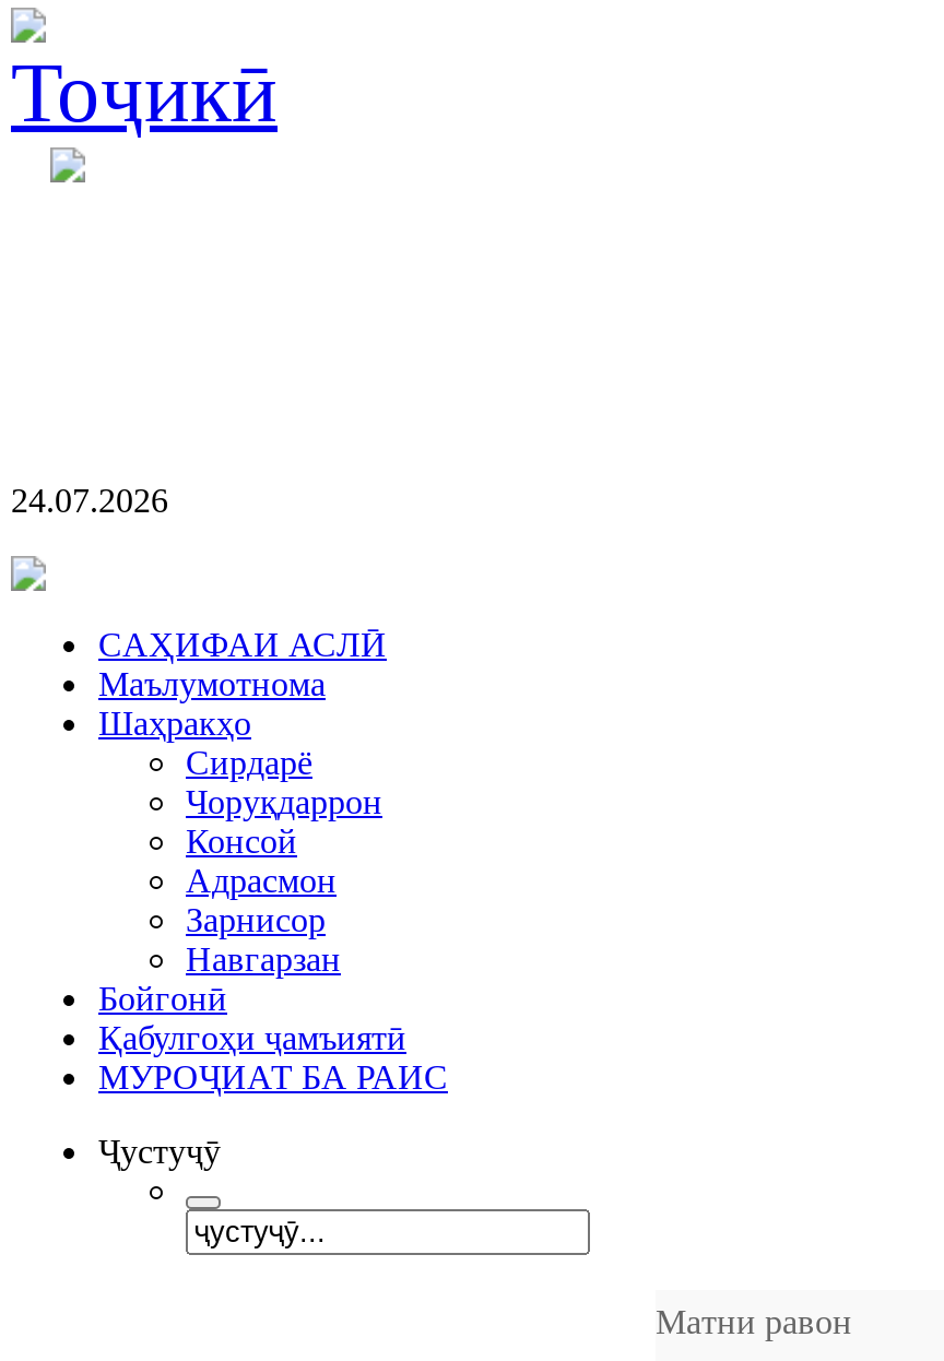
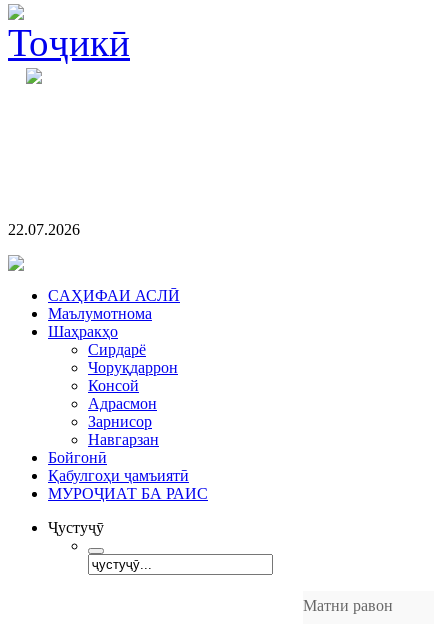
- 24.07.2026
+ 22.07.2026
